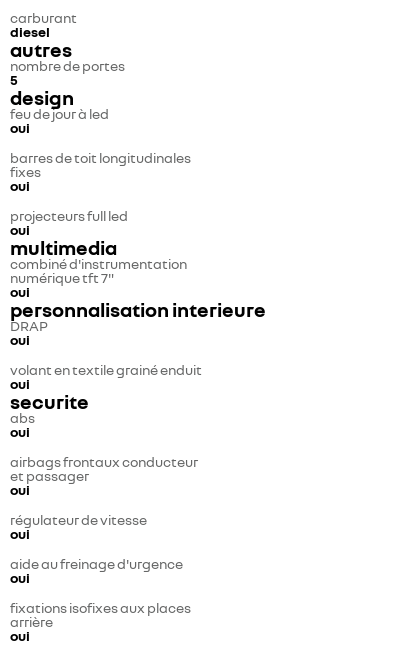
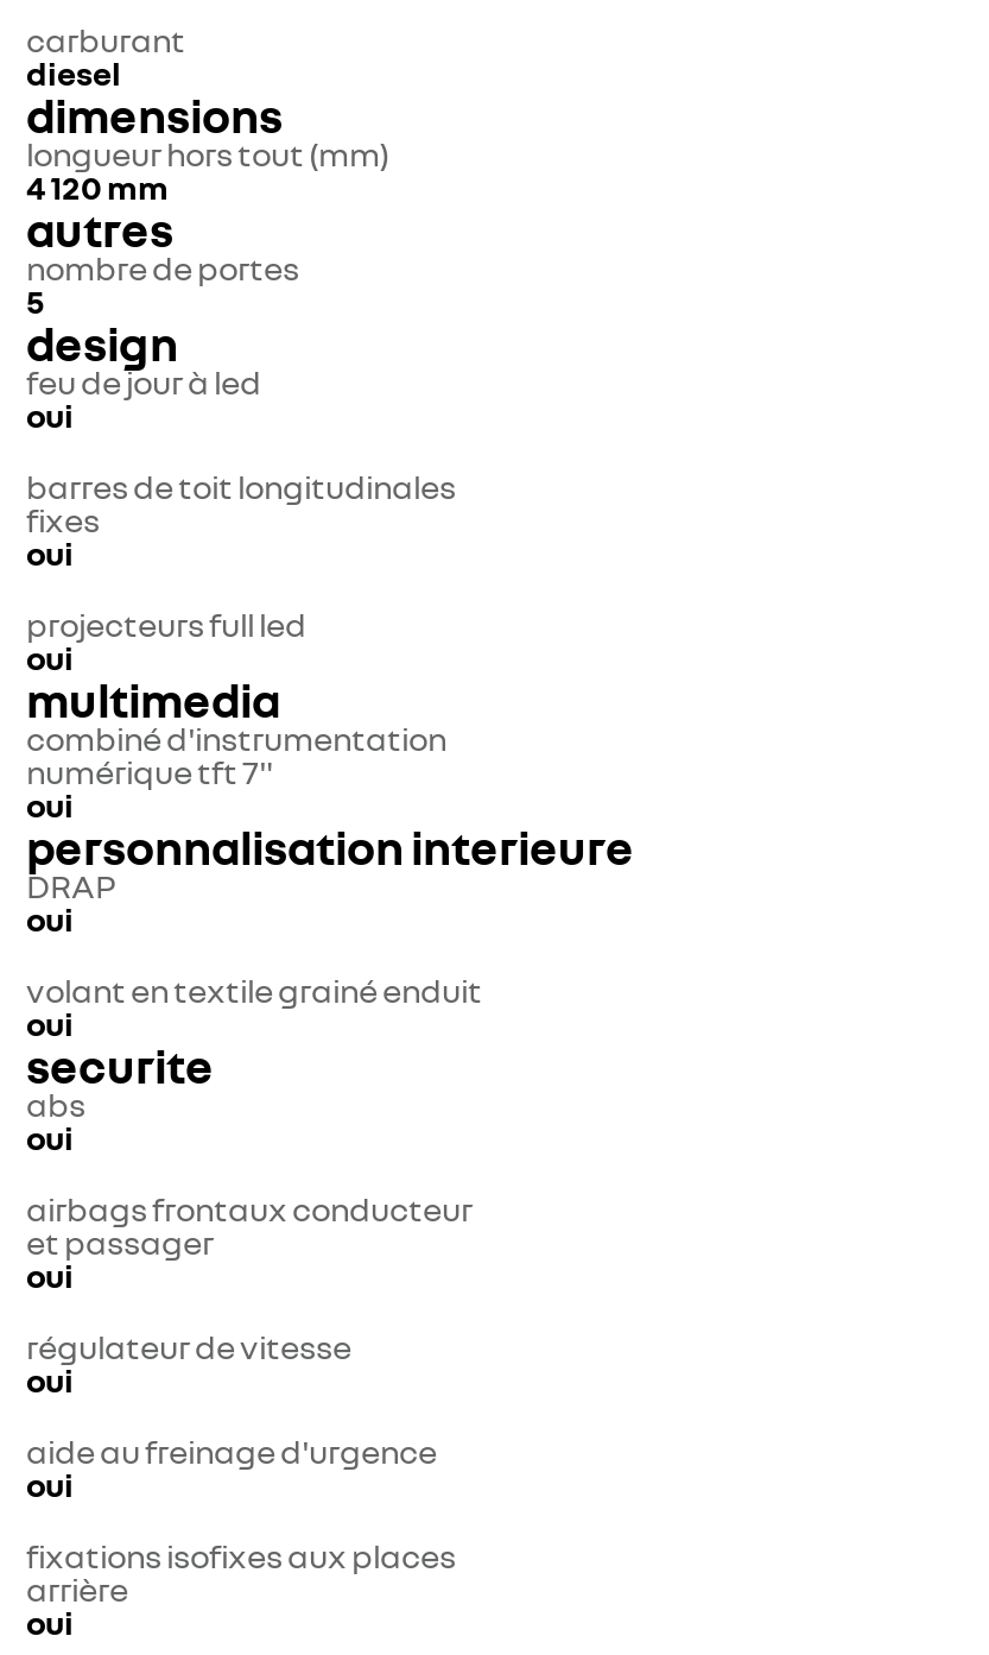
+ dimensions
+ longueur hors tout (mm)
+ 4 120 mm
